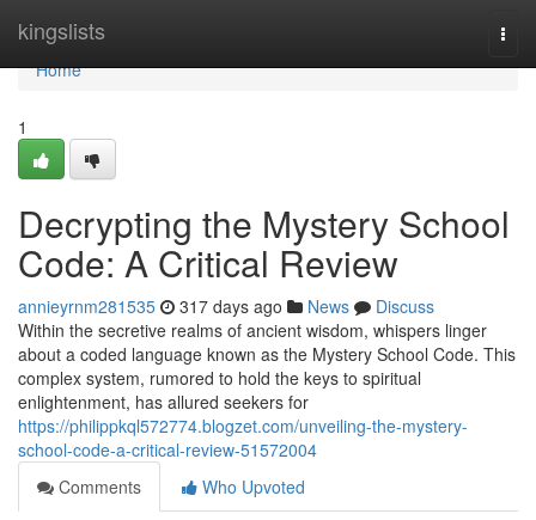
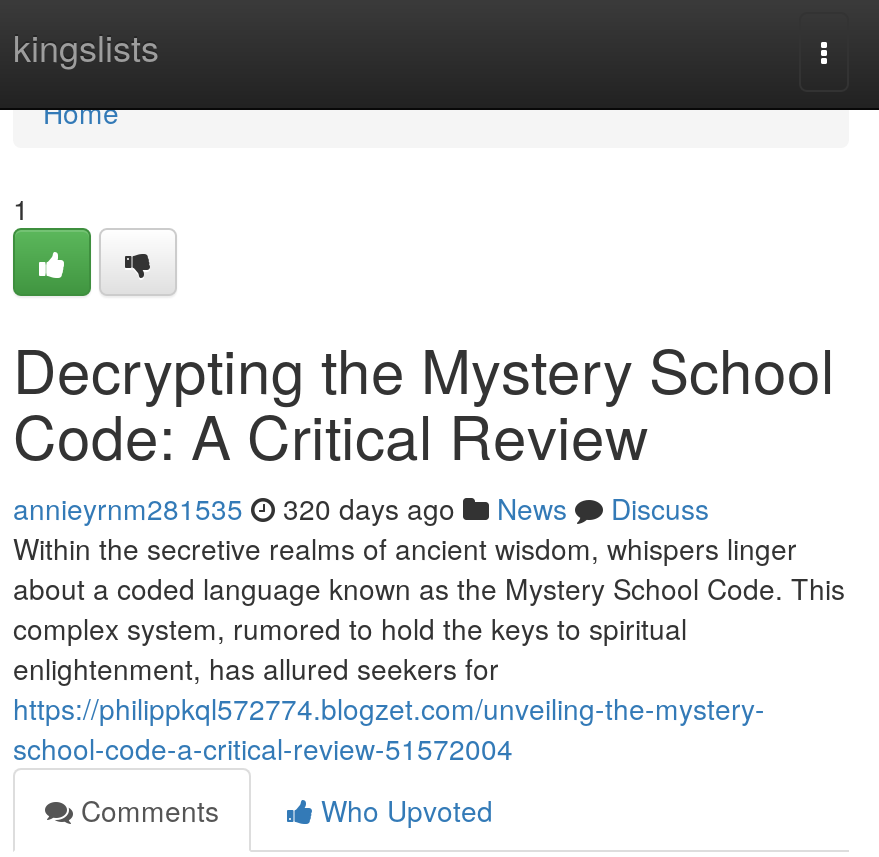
- annieyrnm281535 317 days ago News Discuss
+ annieyrnm281535 320 days ago News Discuss
